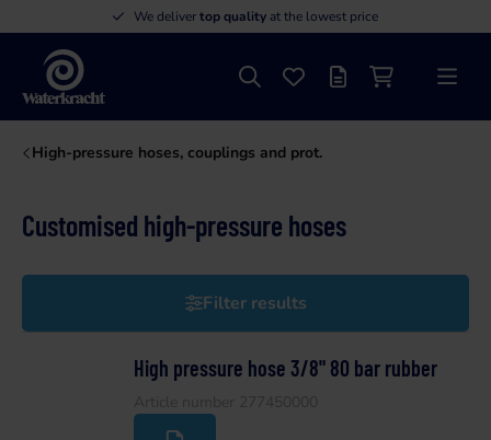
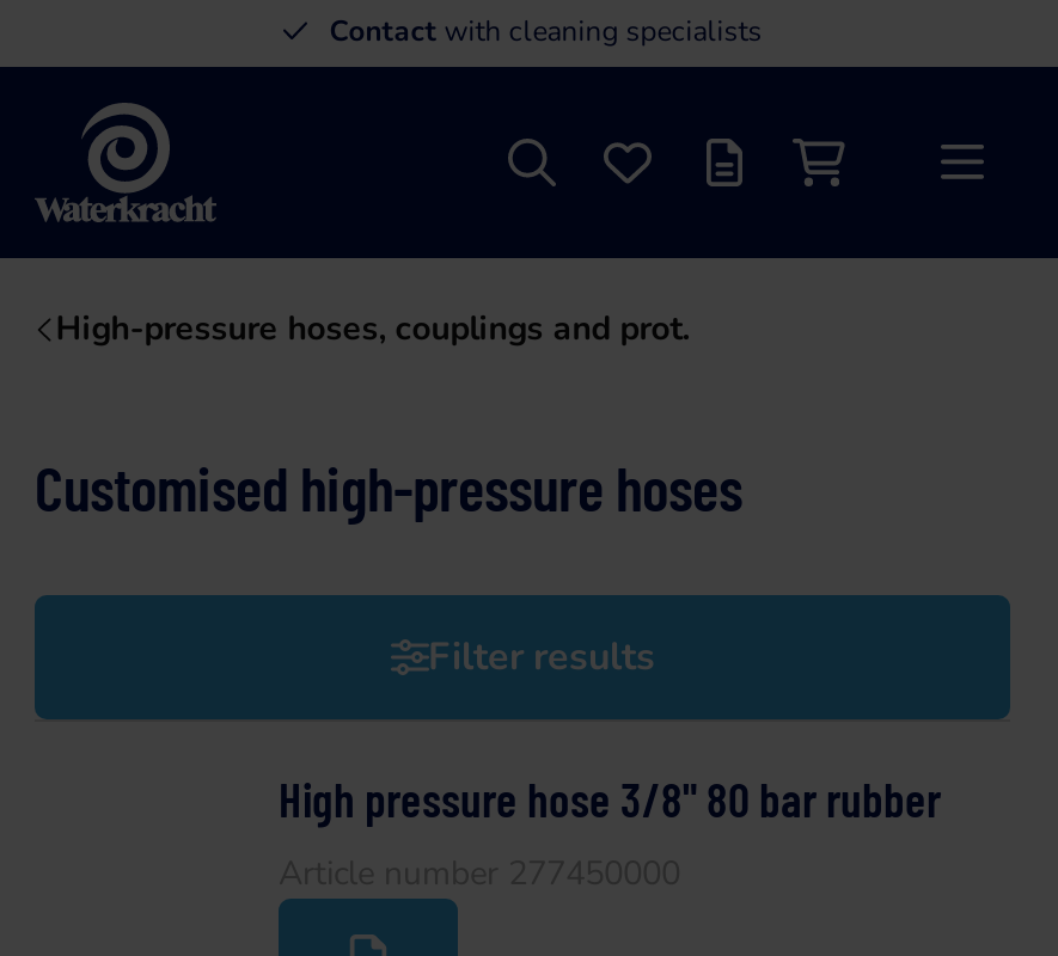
- We deliver top quality at the lowest price
+ Contact with cleaning specialists
